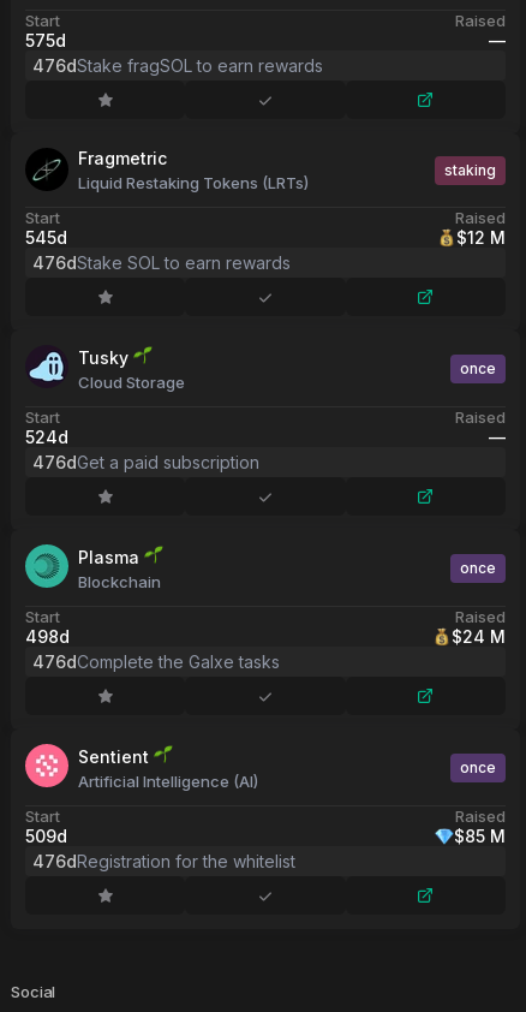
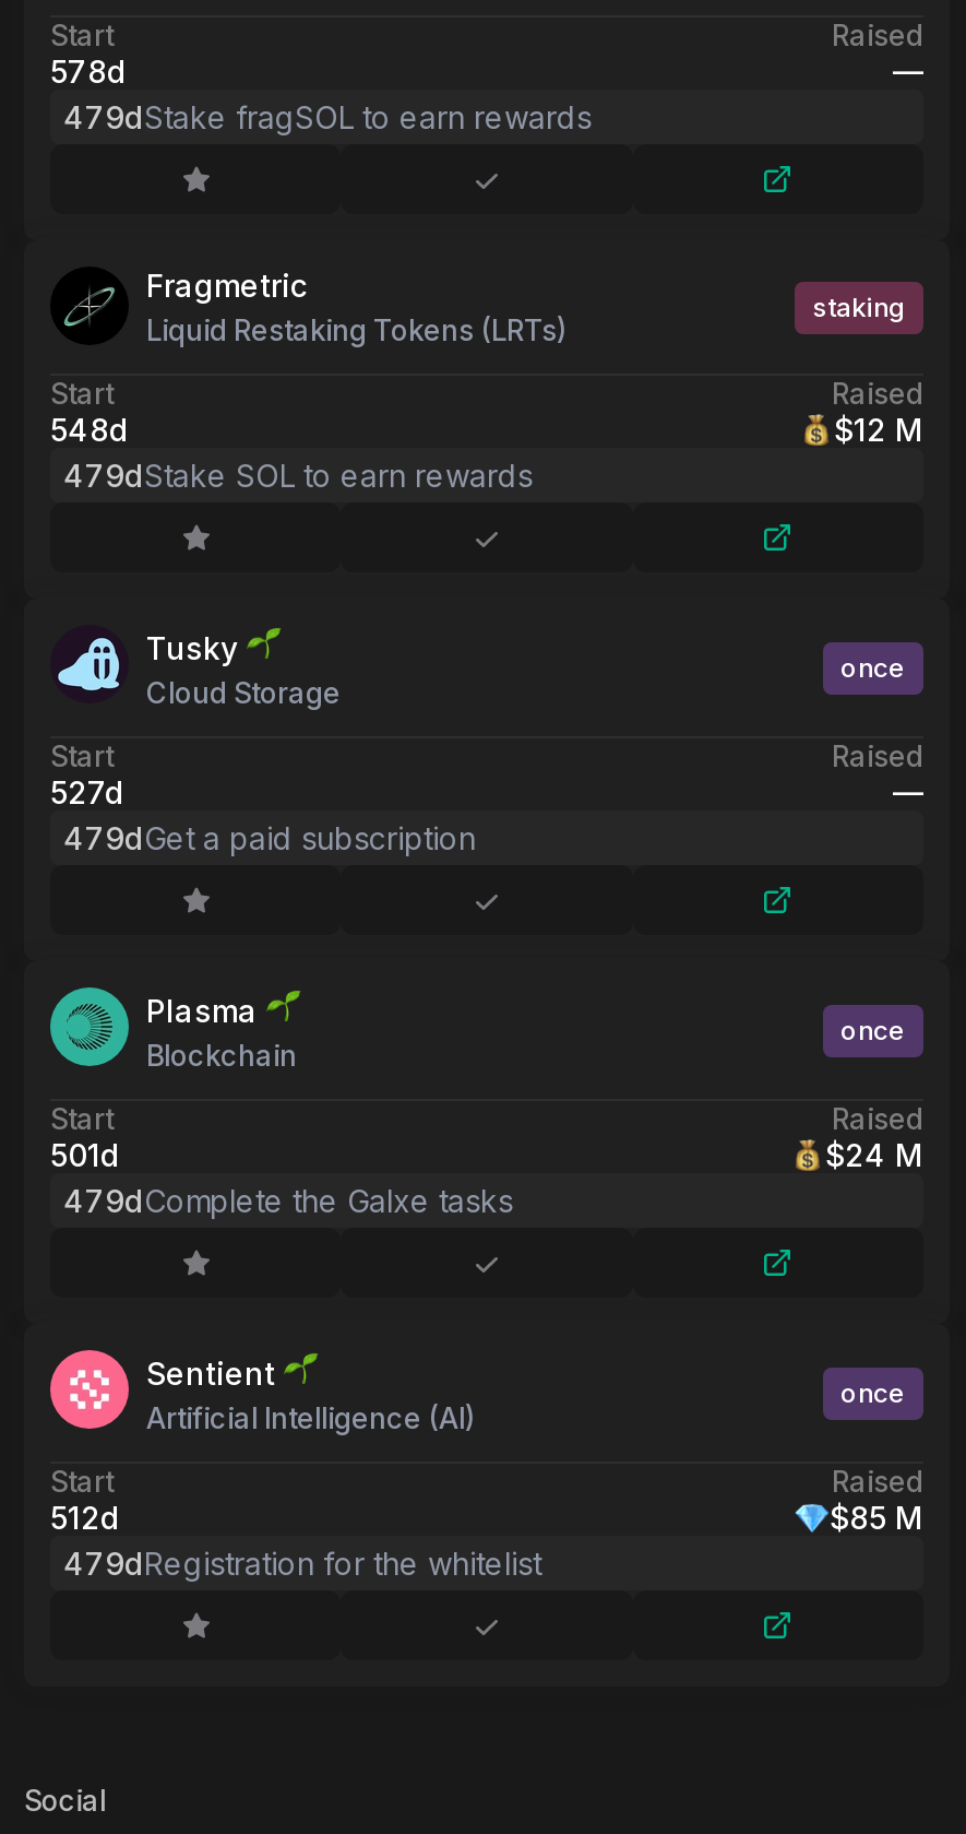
- 575d
+ 578d

- 476dStake fragSOL to earn rewards
+ 479dStake fragSOL to earn rewards

- 545d
+ 548d

- 476dStake SOL to earn rewards
+ 479dStake SOL to earn rewards

- 524d
+ 527d

- 476dGet a paid subscription
+ 479dGet a paid subscription

- 498d
+ 501d

- 476dComplete the Galxe tasks
+ 479dComplete the Galxe tasks

- 509d
+ 512d

- 476dRegistration for the whitelist
+ 479dRegistration for the whitelist
